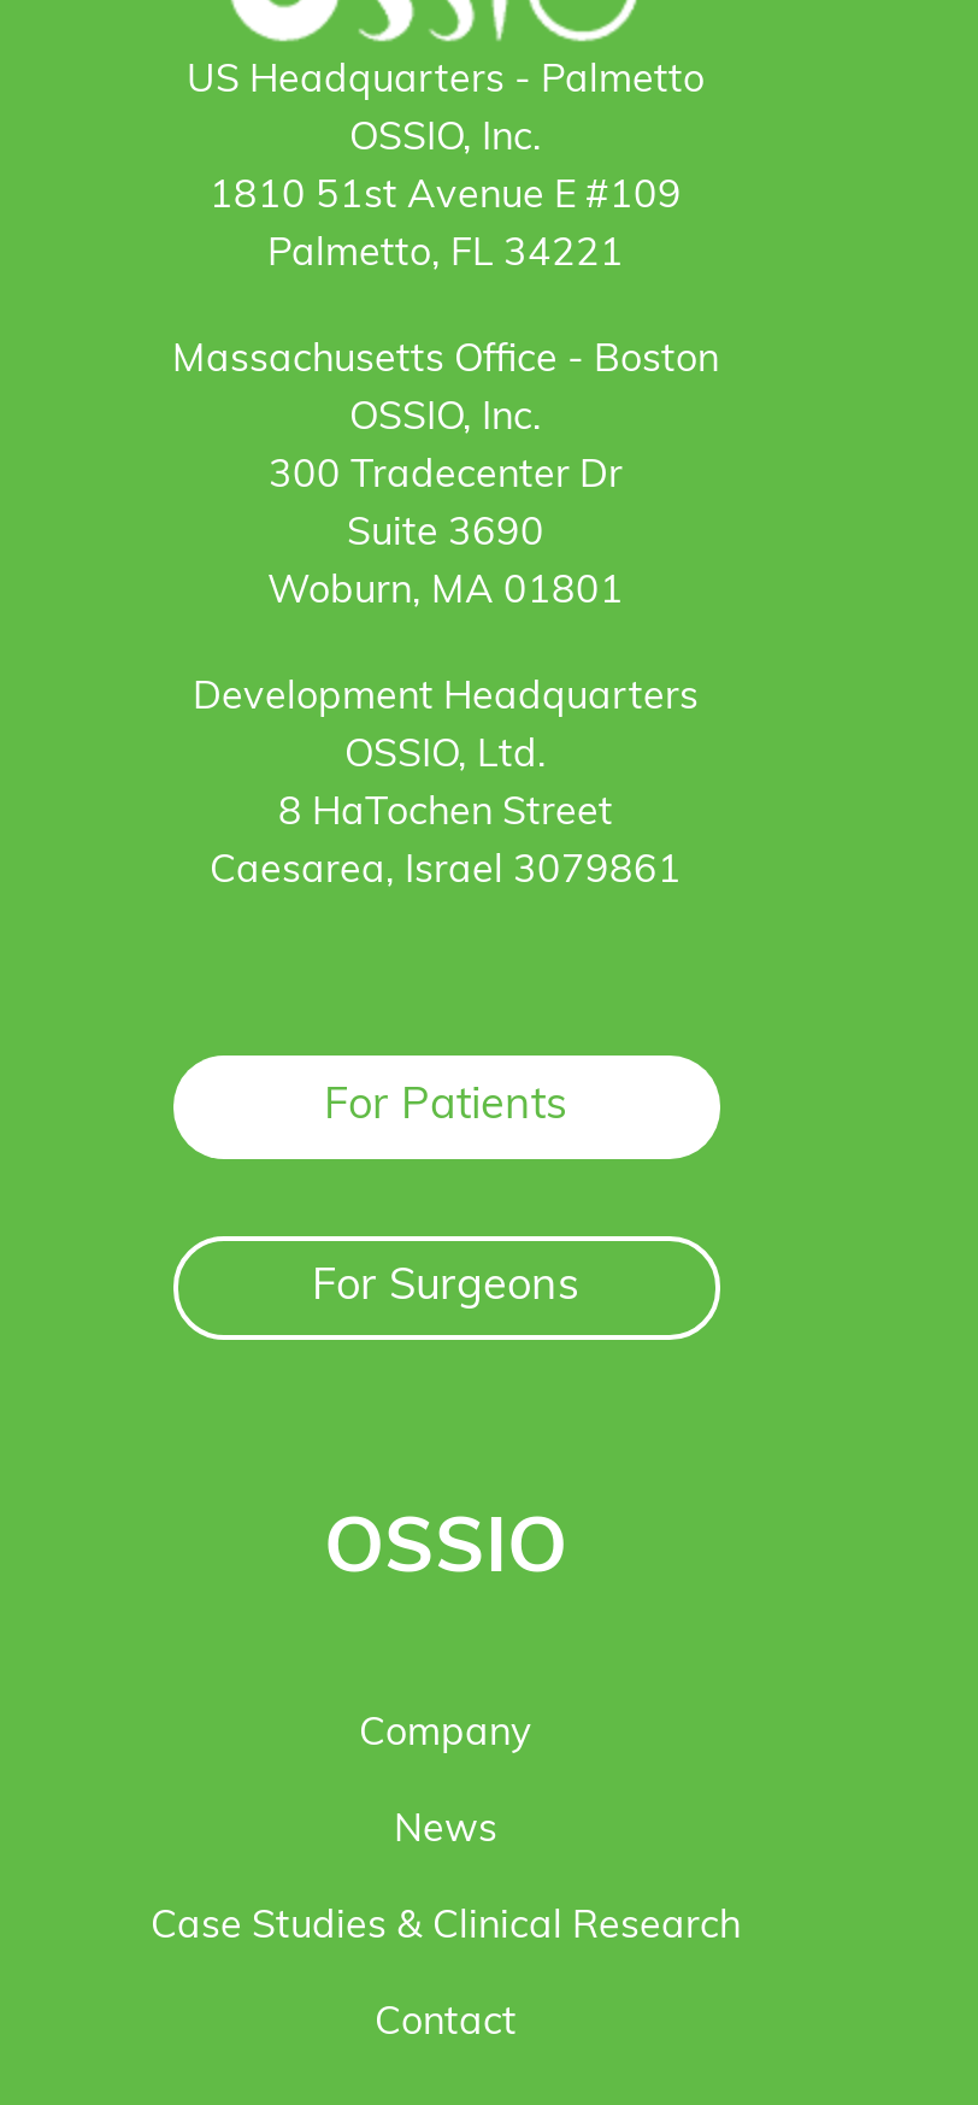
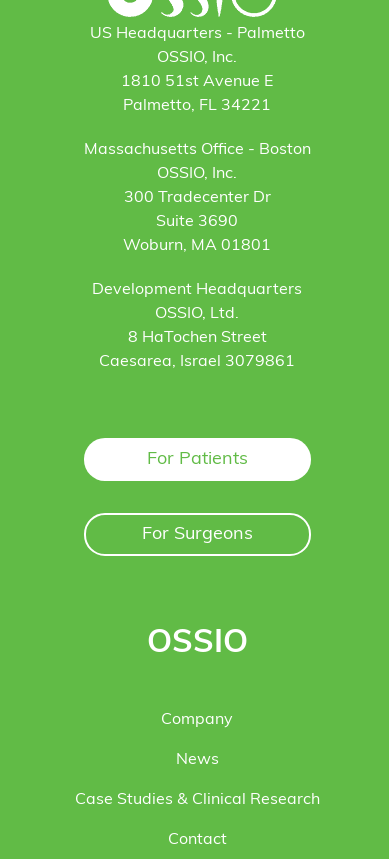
- 1810 51st Avenue E #109
+ 1810 51st Avenue E
